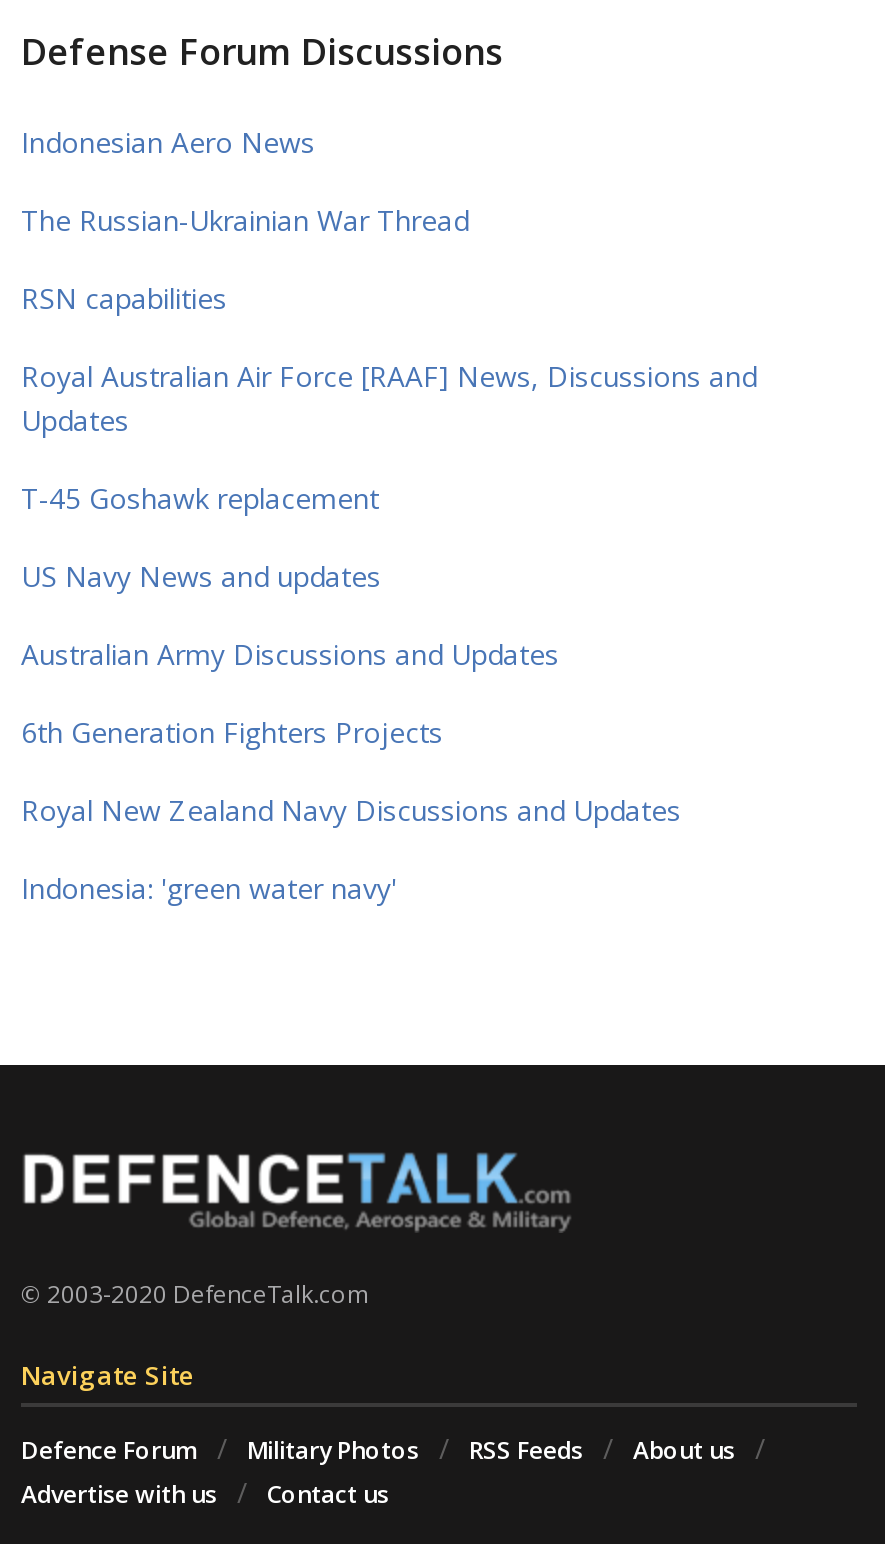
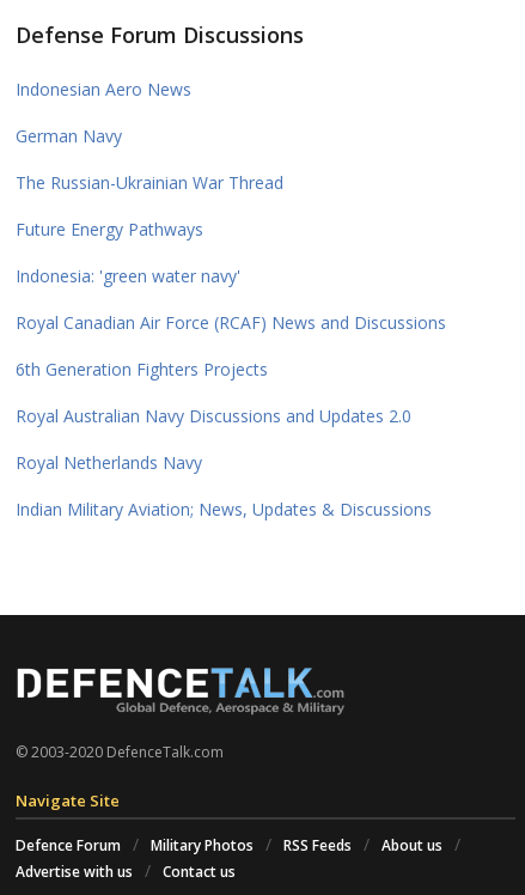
+ German Navy

moved down: The Russian-Ukrainian War Thread

- RSN capabilities
- Royal Australian Air Force [RAAF] News, Discussions and
- Updates
- T-45 Goshawk replacement
- US Navy News and updates
- Australian Army Discussions and Updates
- Royal New Zealand Navy Discussions and Updates
+ Future Energy Pathways

moved down: 6th Generation Fighters Projects

moved up: Indonesia: 'green water navy'

+ Royal Canadian Air Force (RCAF) News and Discussions
+ Royal Australian Navy Discussions and Updates 2.0
+ Royal Netherlands Navy
+ Indian Military Aviation; News, Updates & Discussions
